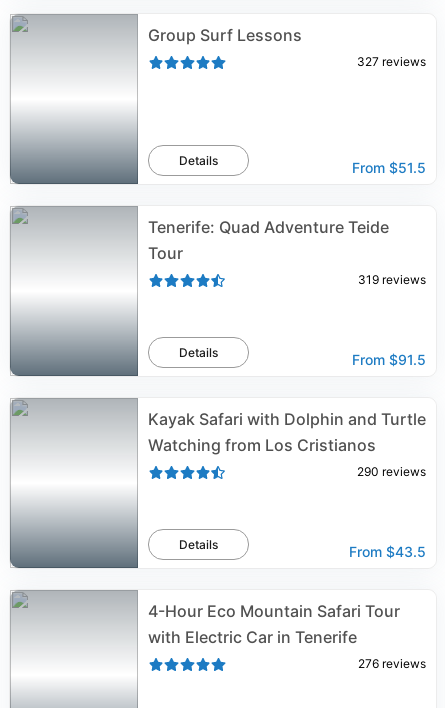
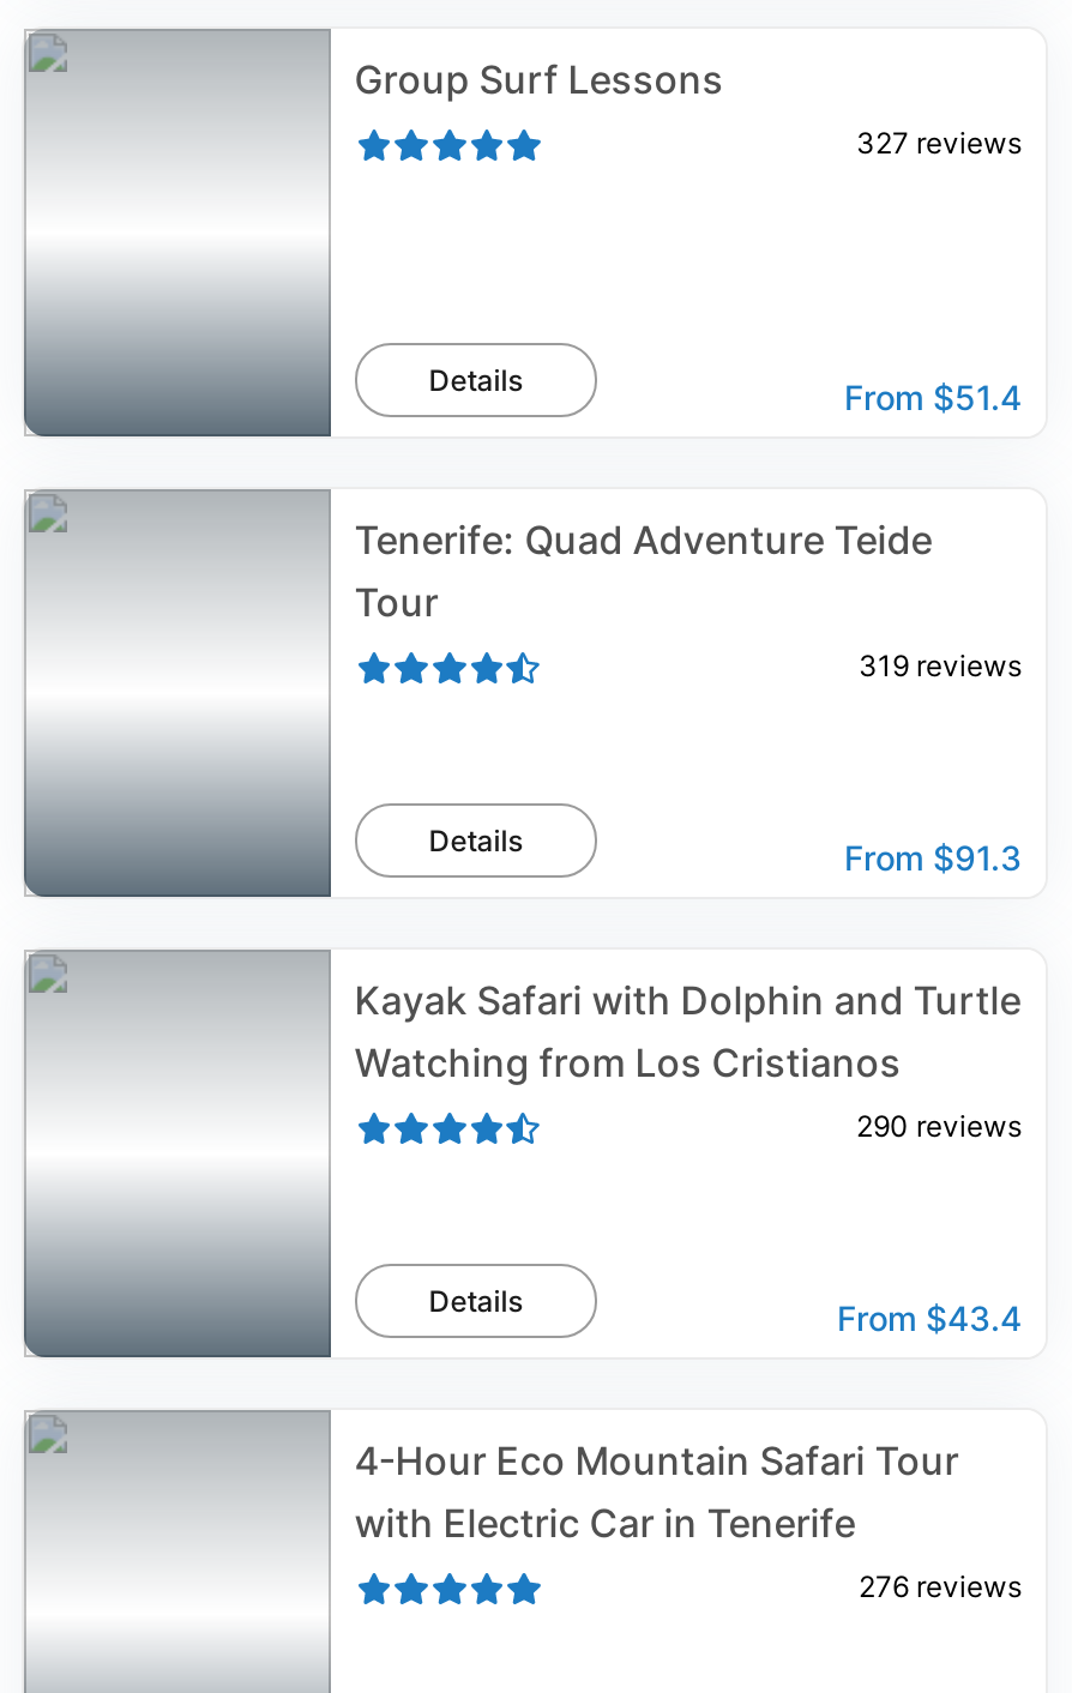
- From $51.5
+ From $51.4

- From $91.5
+ From $91.3

- From $43.5
+ From $43.4
